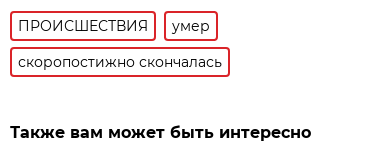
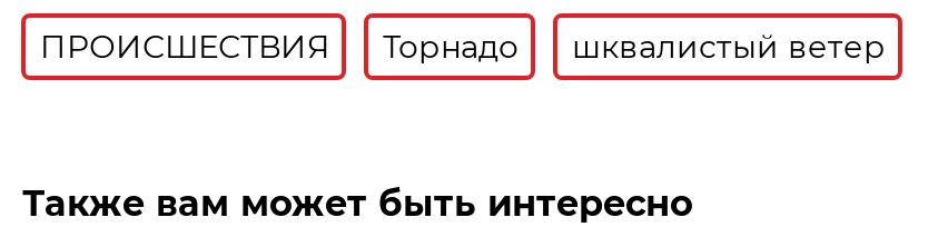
- умер
- скоропостижно скончалась
+ Торнадо
+ шквалистый ветер
